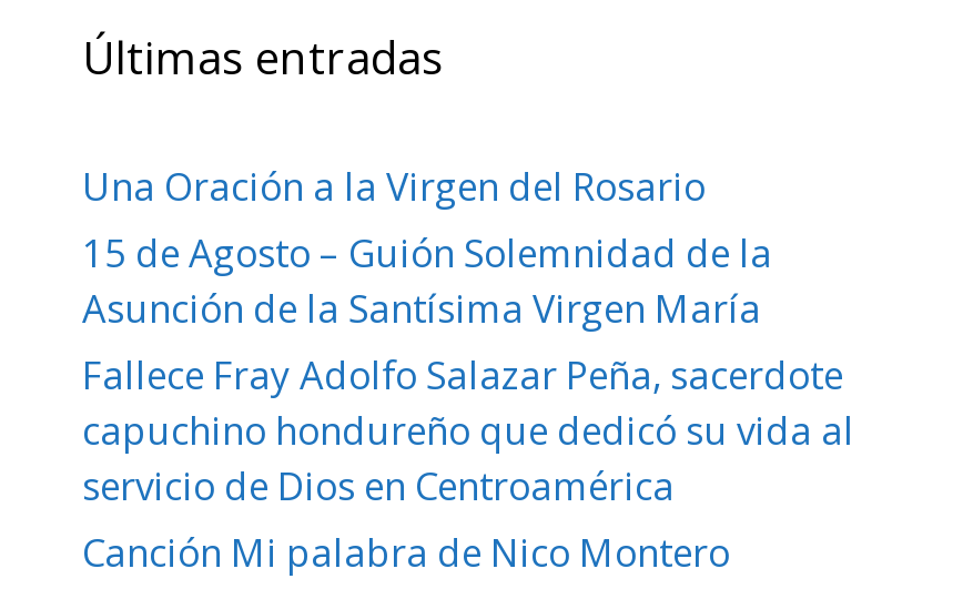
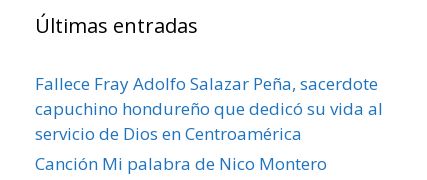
- Una Oración a la Virgen del Rosario
- 15 de Agosto – Guión Solemnidad de la
- Asunción de la Santísima Virgen María
